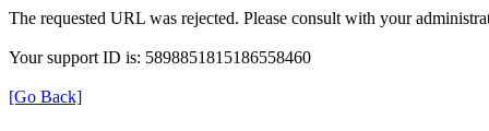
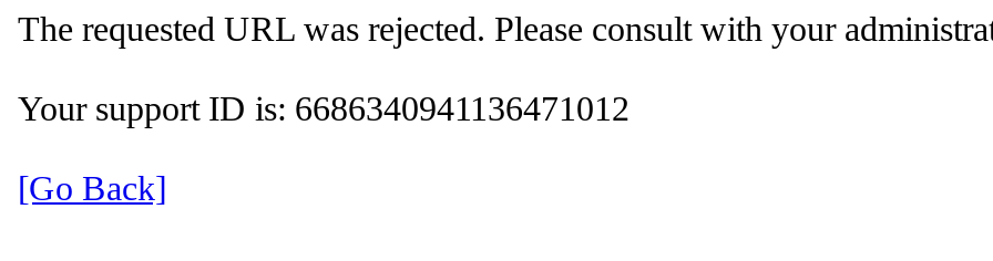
- Your support ID is: 5898851815186558460
+ Your support ID is: 6686340941136471012
